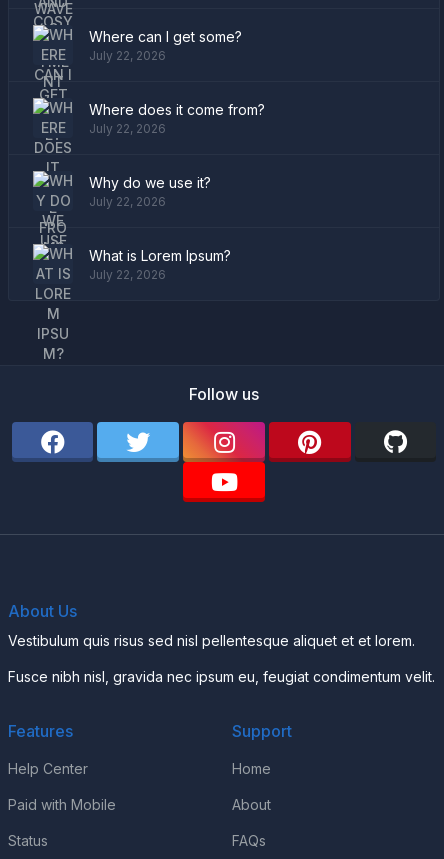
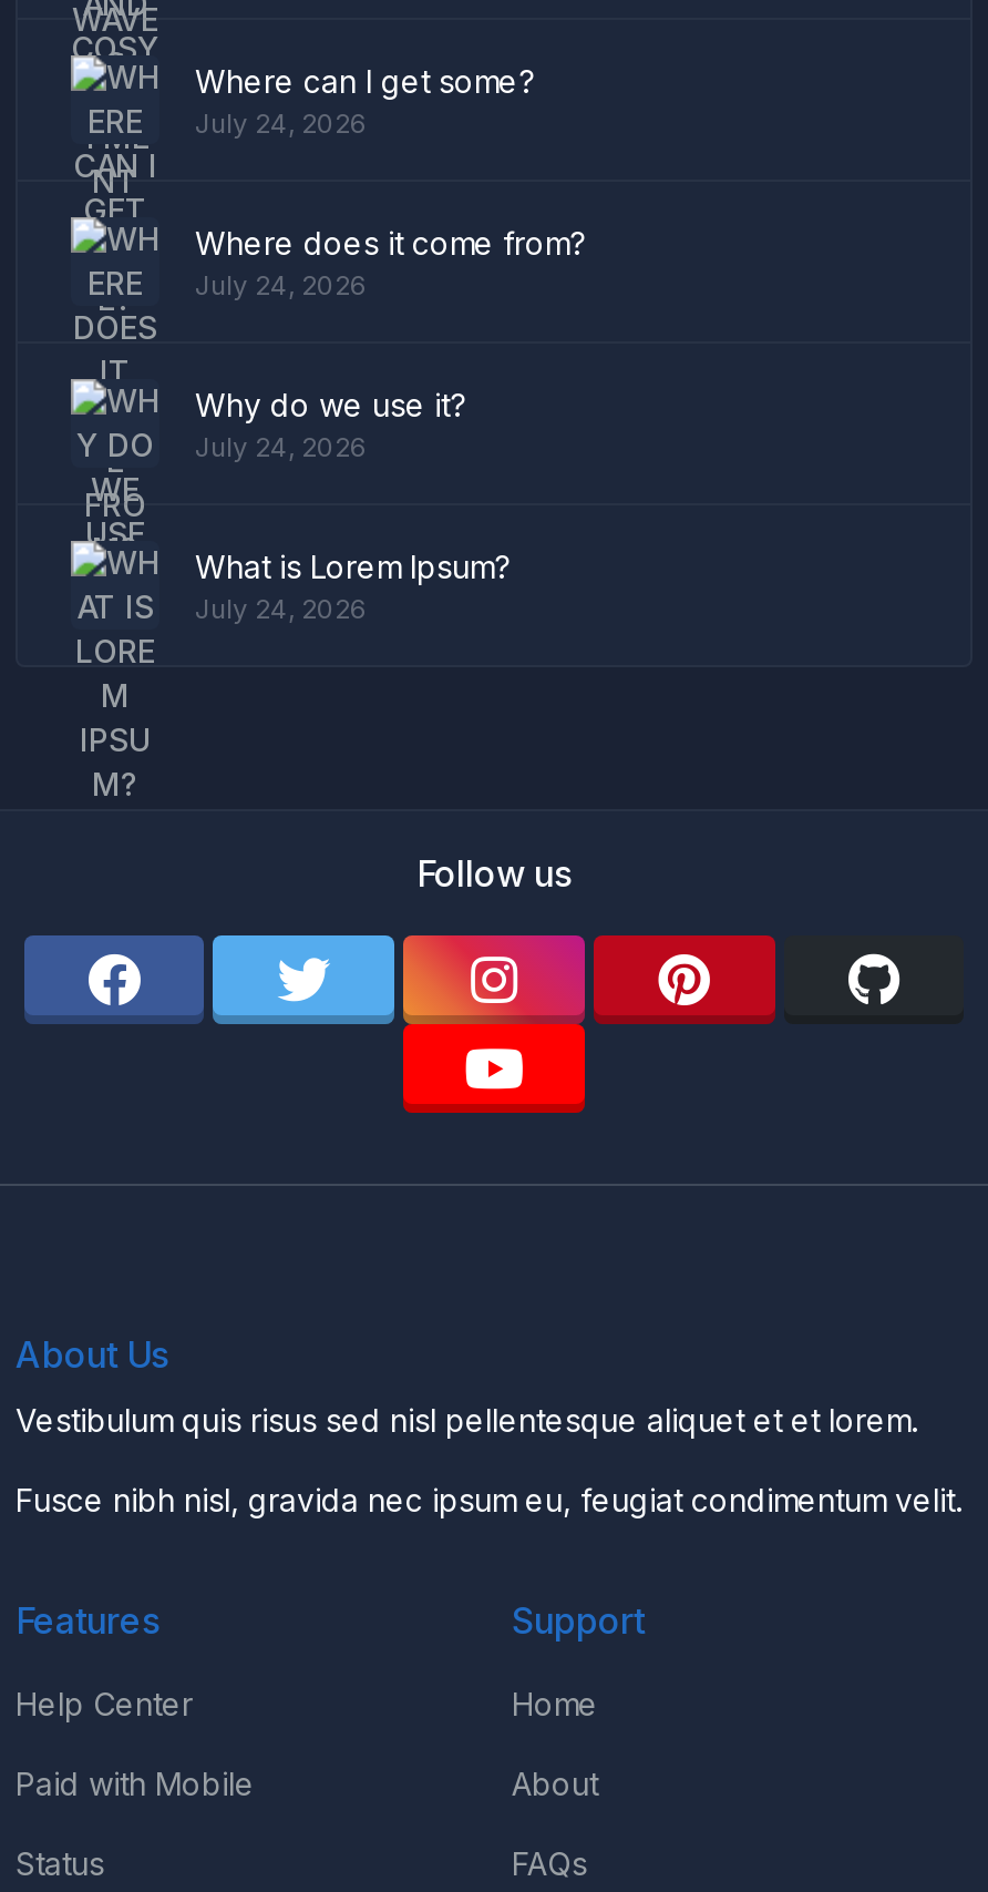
- July 22, 2026
+ July 24, 2026

- July 22, 2026
+ July 24, 2026

- July 22, 2026
+ July 24, 2026

- July 22, 2026
+ July 24, 2026
